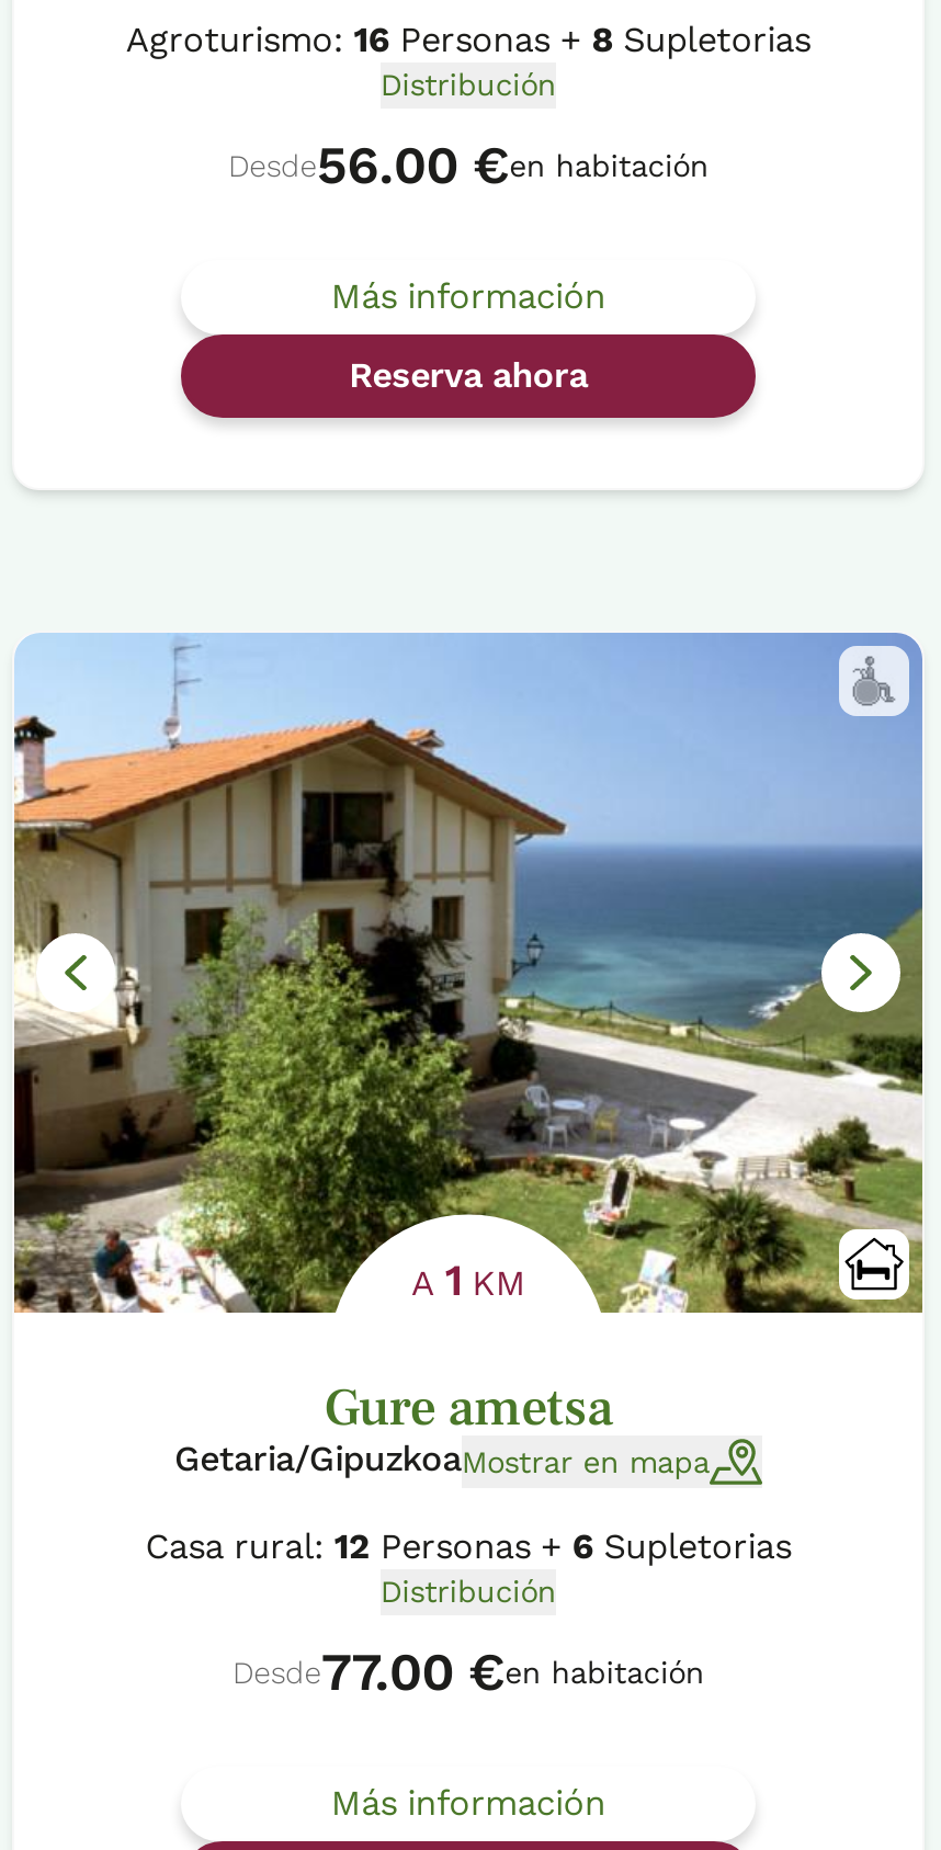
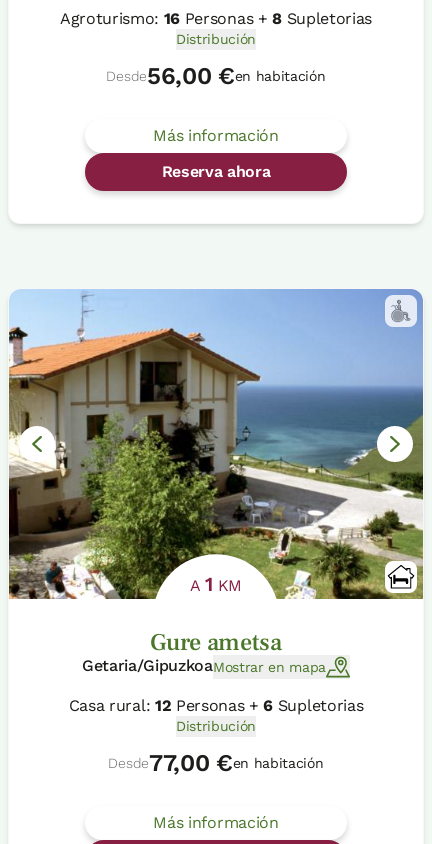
- Desde56.00 €en habitación
+ Desde56,00 €en habitación

- Desde77.00 €en habitación
+ Desde77,00 €en habitación
